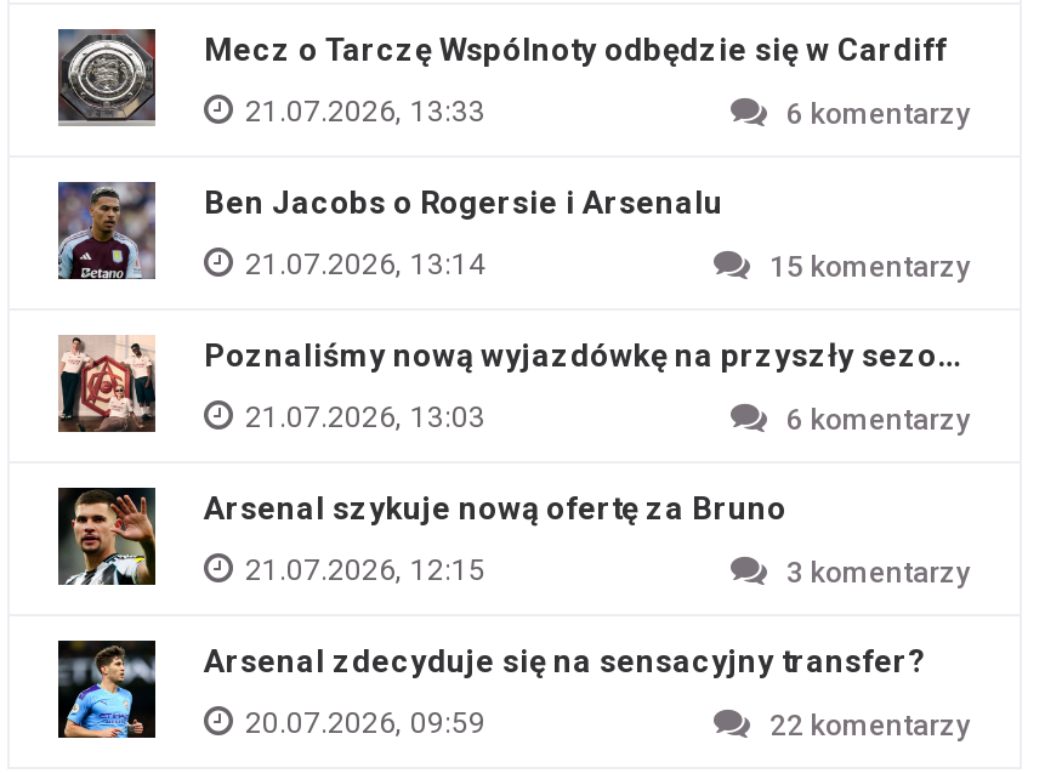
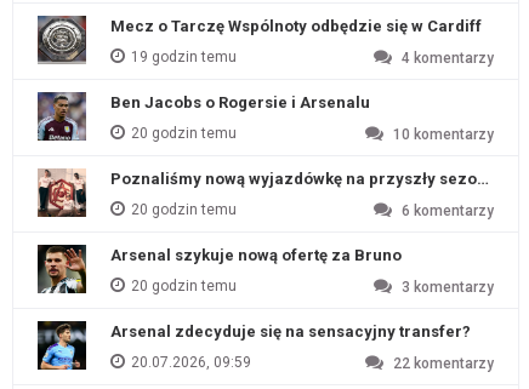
- 21.07.2026, 13:33
- 6 komentarzy
+ 19 godzin temu
+ 4 komentarzy

- 21.07.2026, 13:14
- 15 komentarzy
+ 20 godzin temu
+ 10 komentarzy

- 21.07.2026, 13:03
+ 20 godzin temu

- 21.07.2026, 12:15
+ 20 godzin temu
